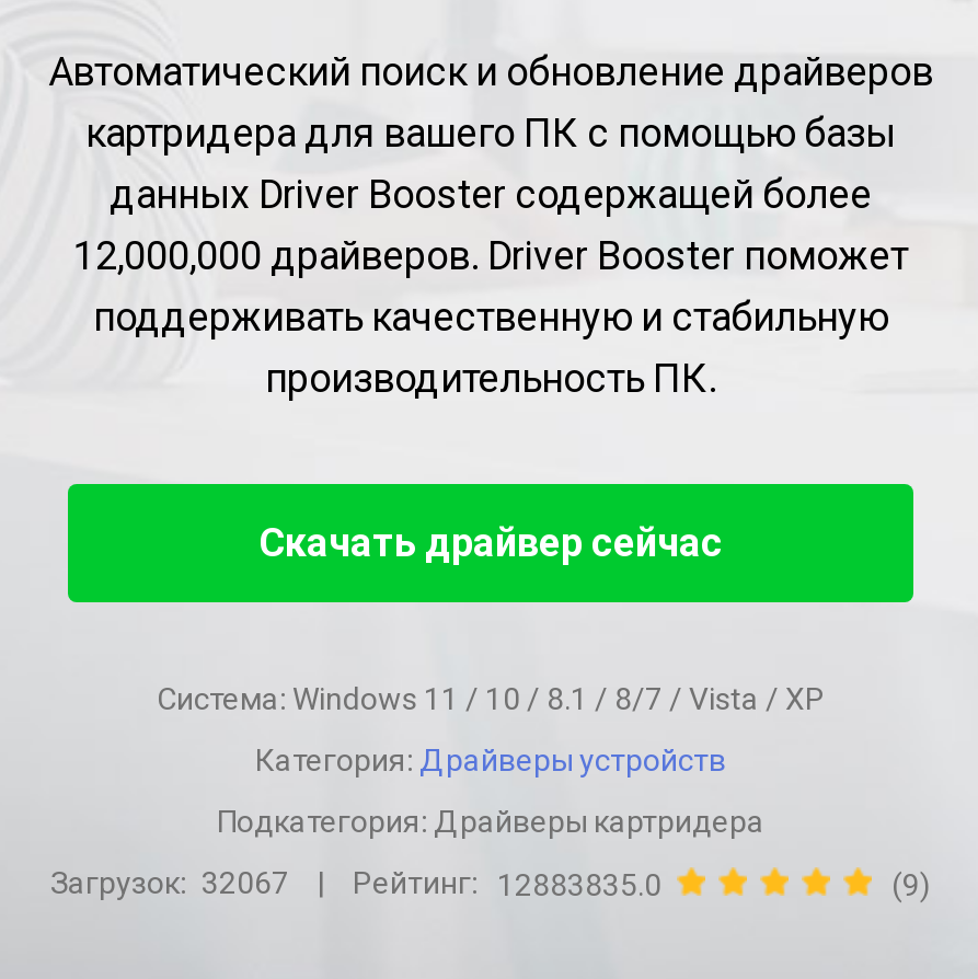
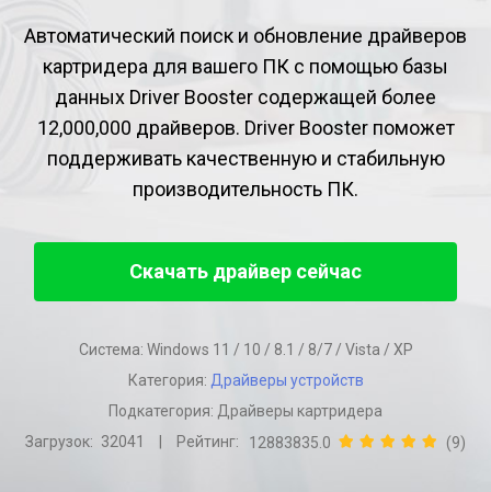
- Загрузок: 32067
+ Загрузок: 32041
